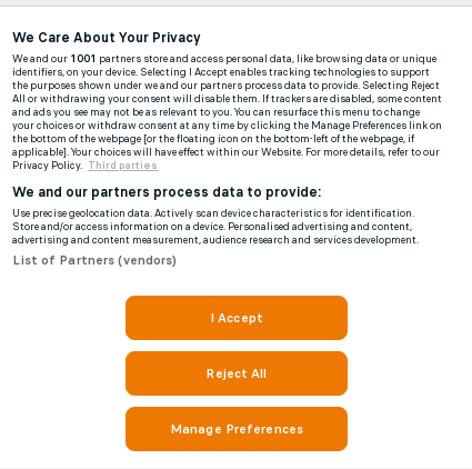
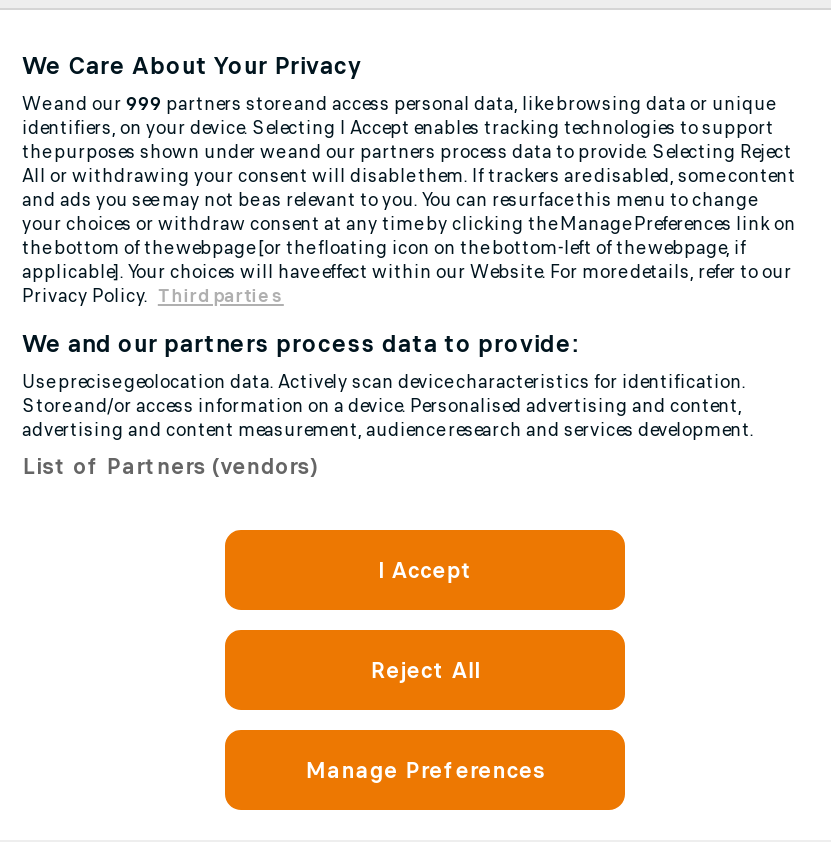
- We and our 1001 partners store and access personal data, like browsing data or unique
+ We and our 999 partners store and access personal data, like browsing data or unique
